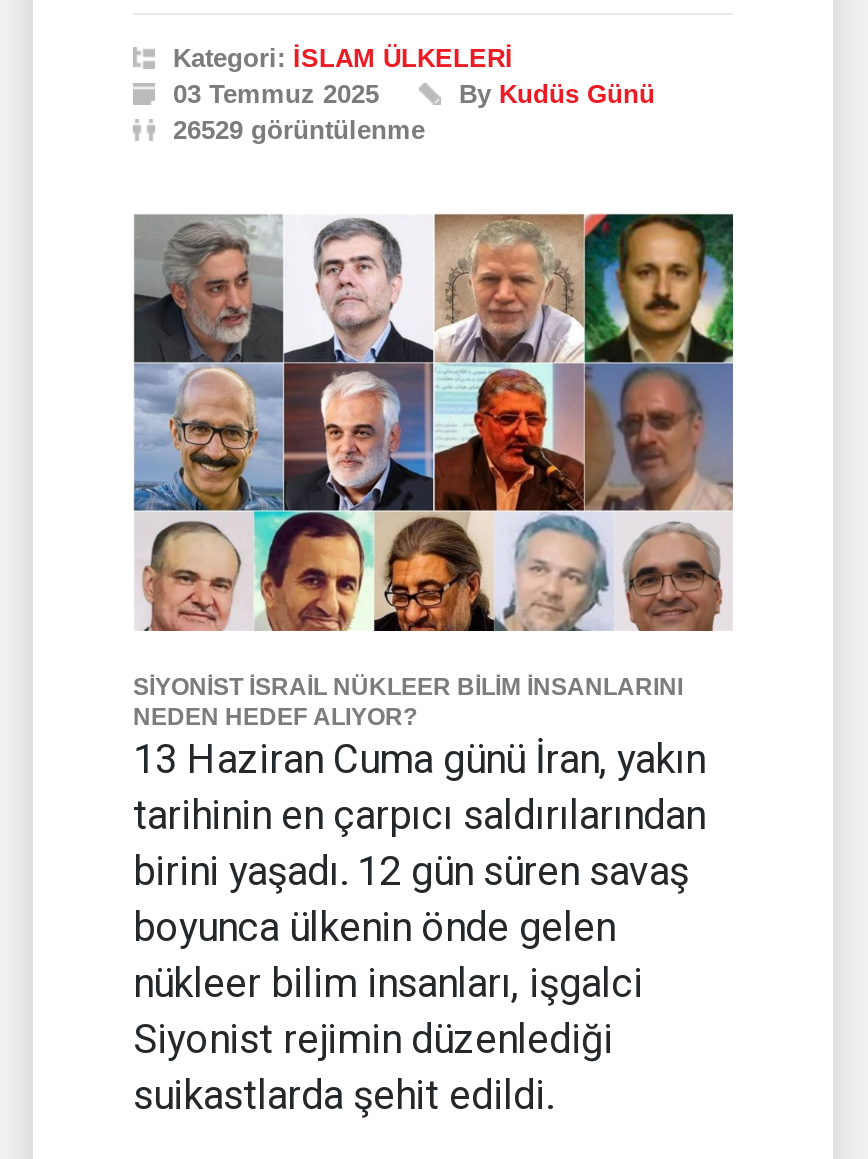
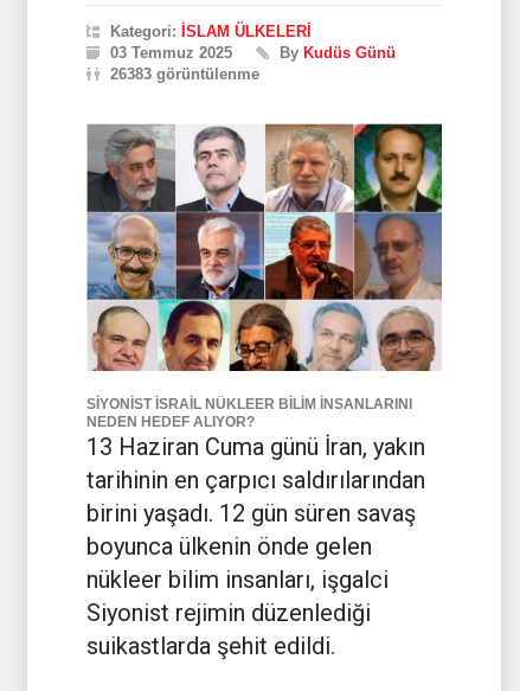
- 26529 görüntülenme
+ 26383 görüntülenme
